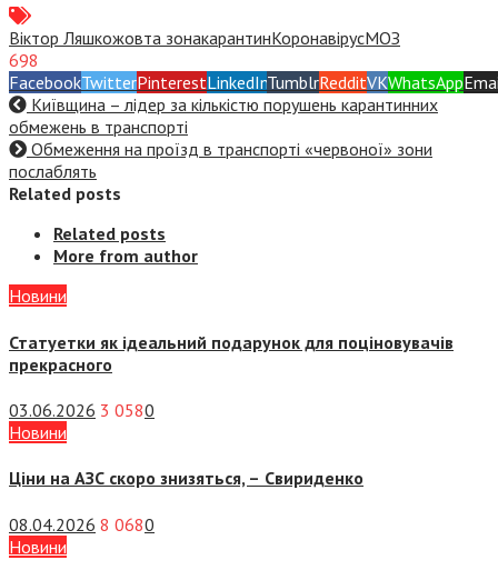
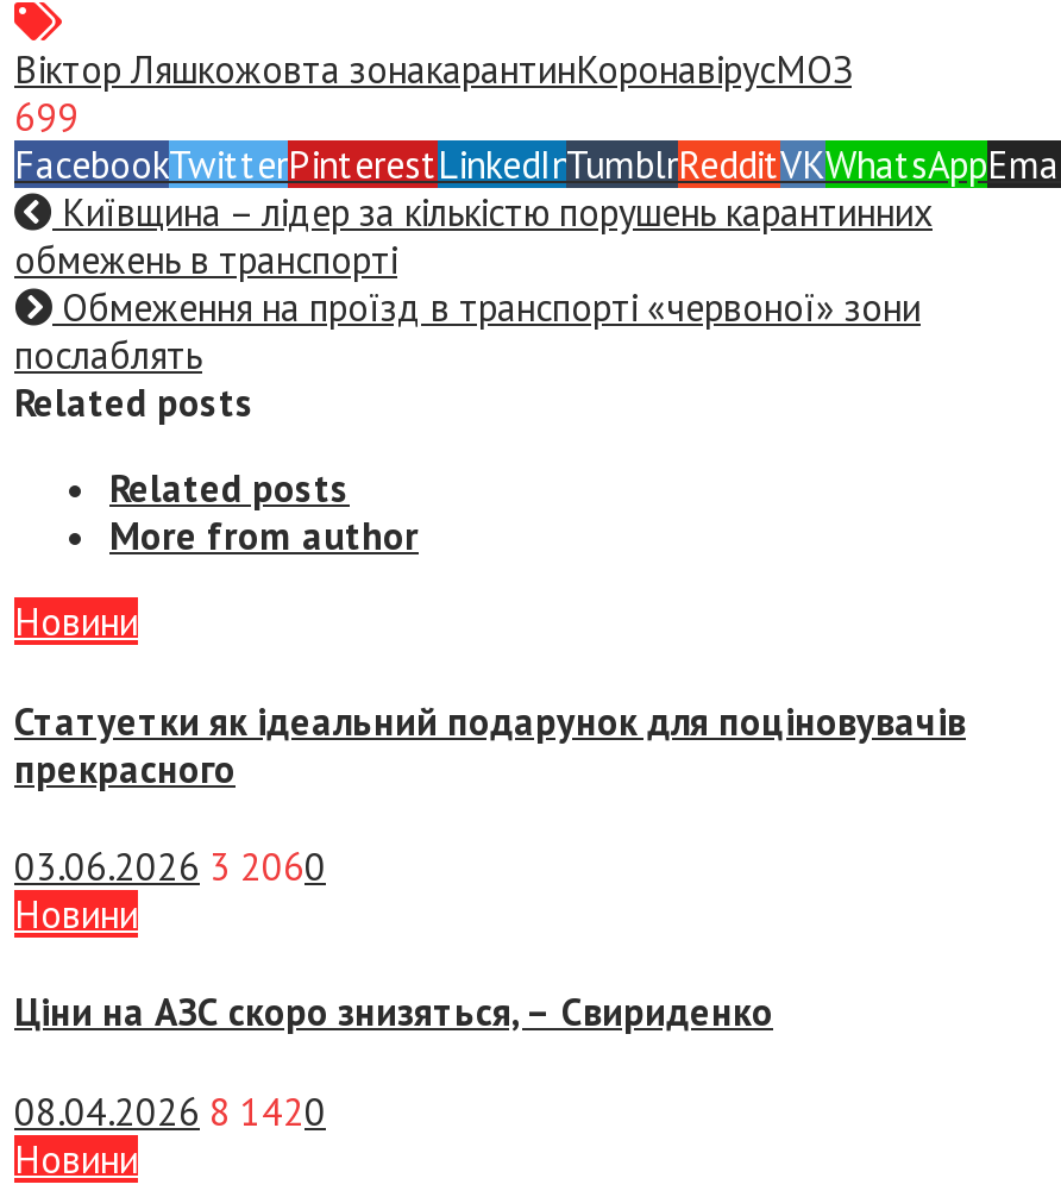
- 698
+ 699

- 03.06.2026 3 0580
+ 03.06.2026 3 2060

- 08.04.2026 8 0680
+ 08.04.2026 8 1420
